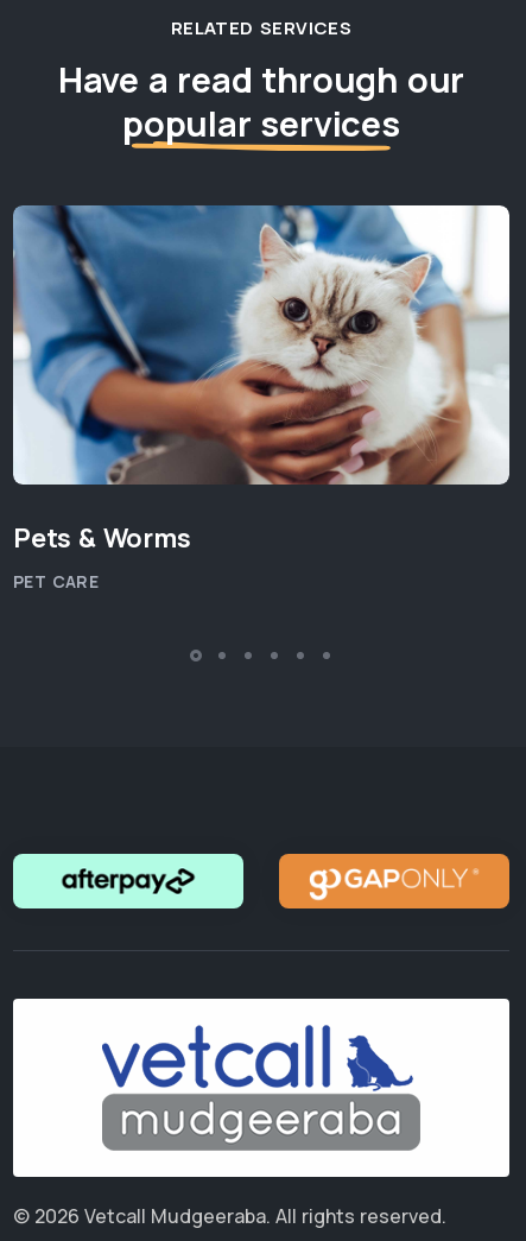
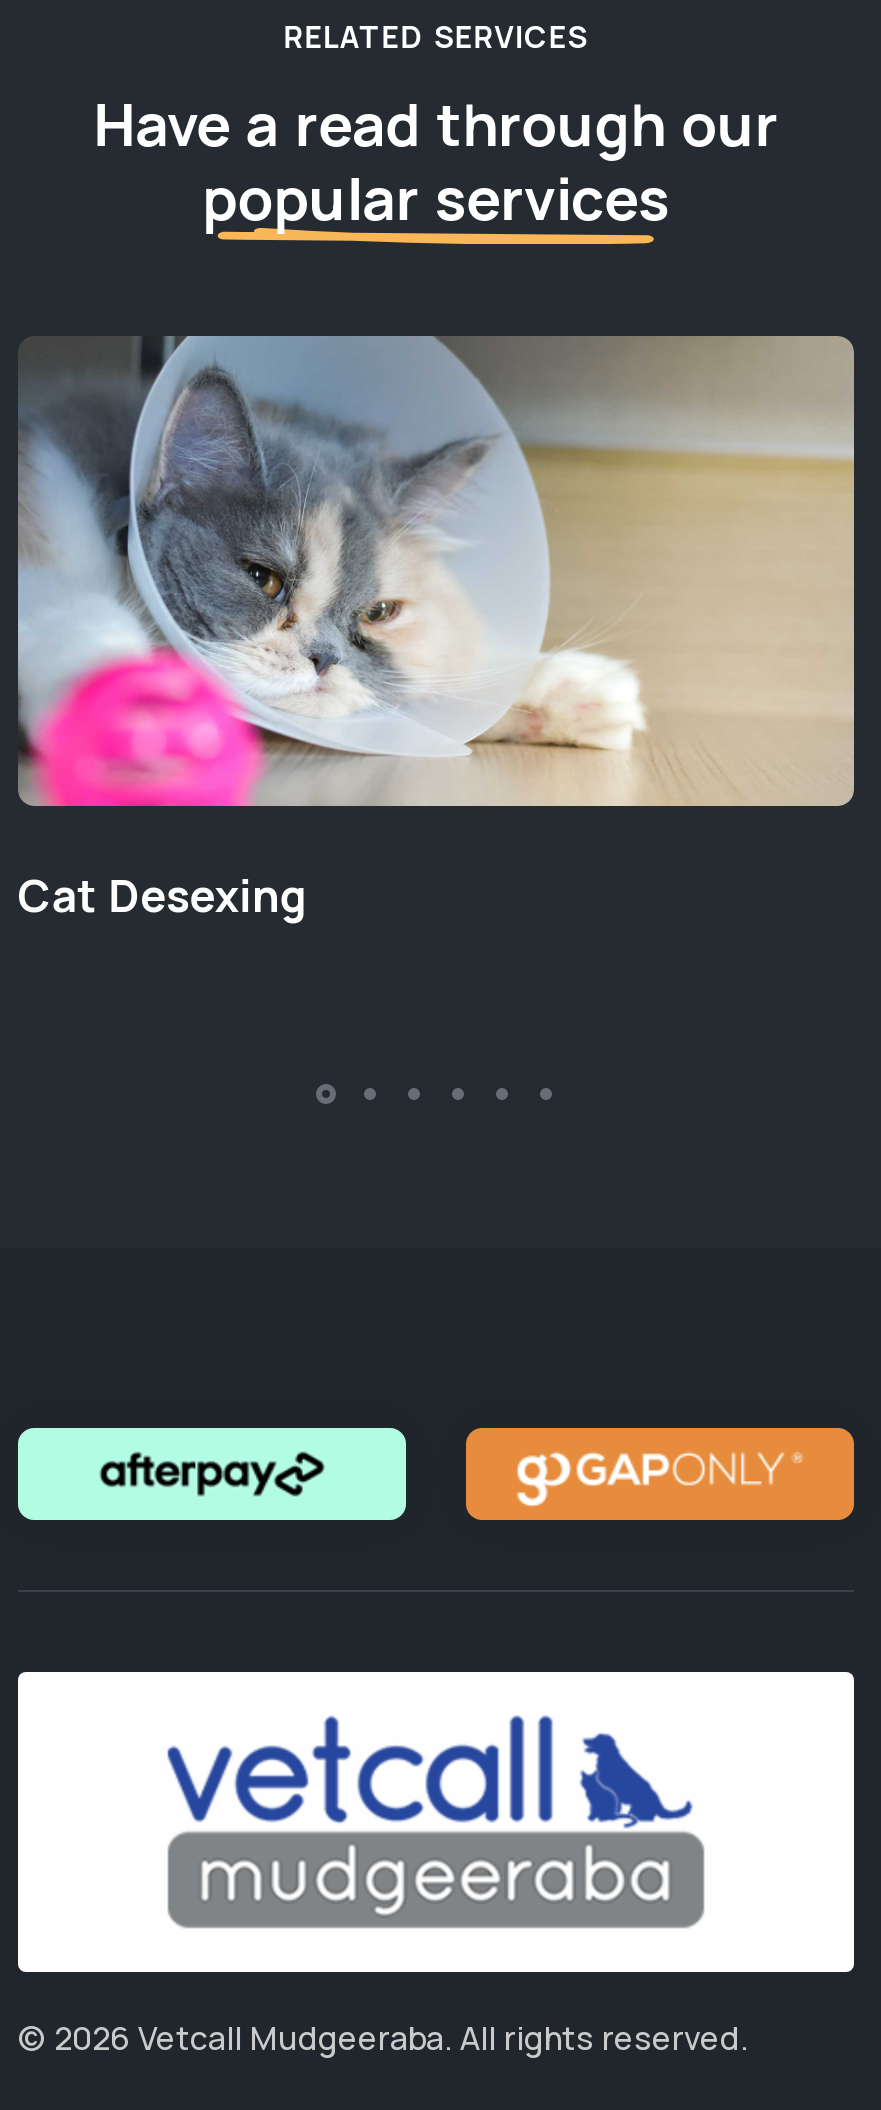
- [image]
- Pets & Worms
- PET CARE
+ [image]
+ Cat Desexing
